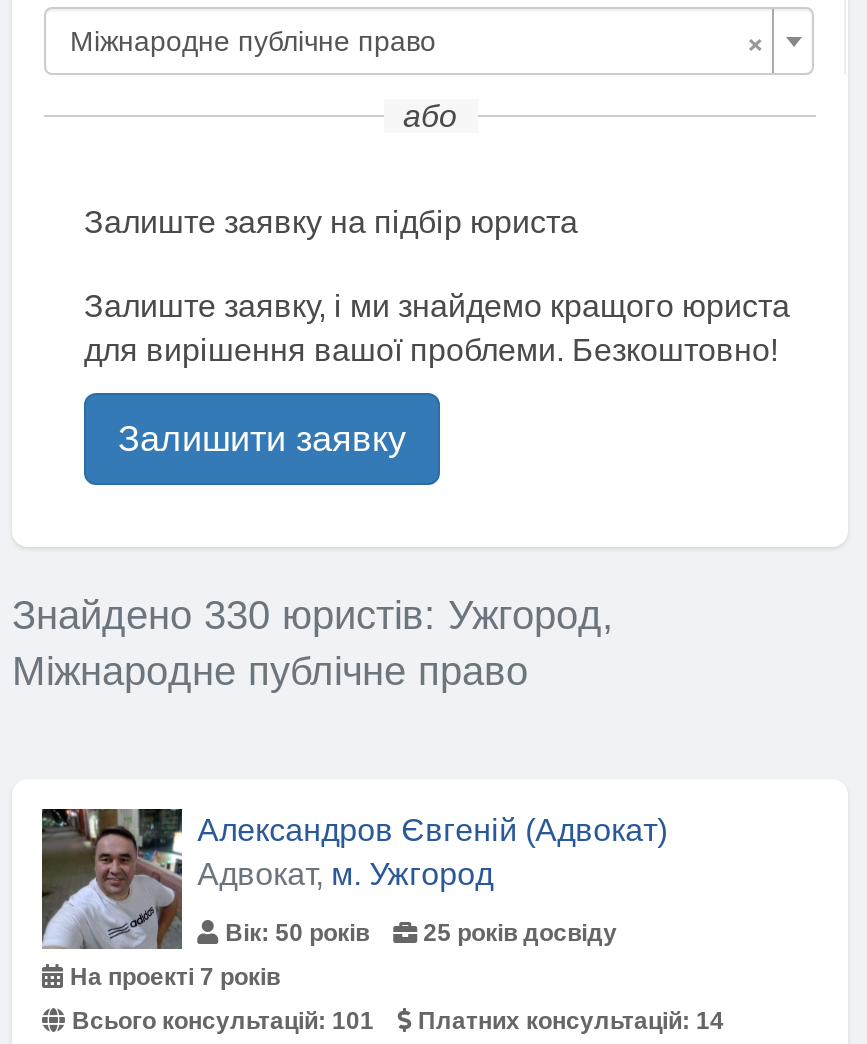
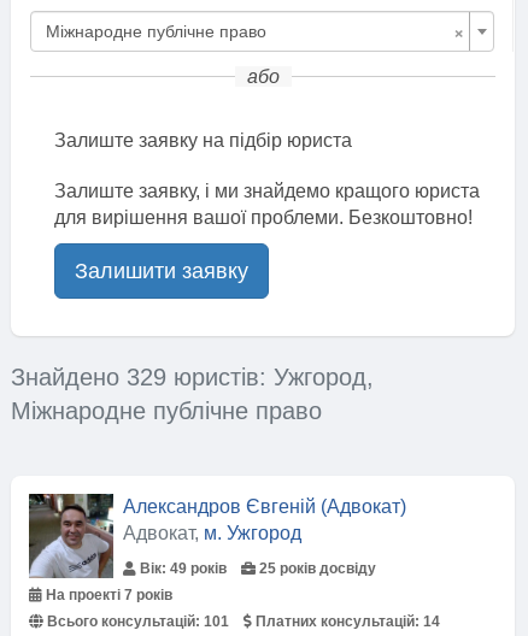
- Знайдено 330 юристів: Ужгород,
+ Знайдено 329 юристів: Ужгород,

- Вік: 50 років
+ Вік: 49 років
